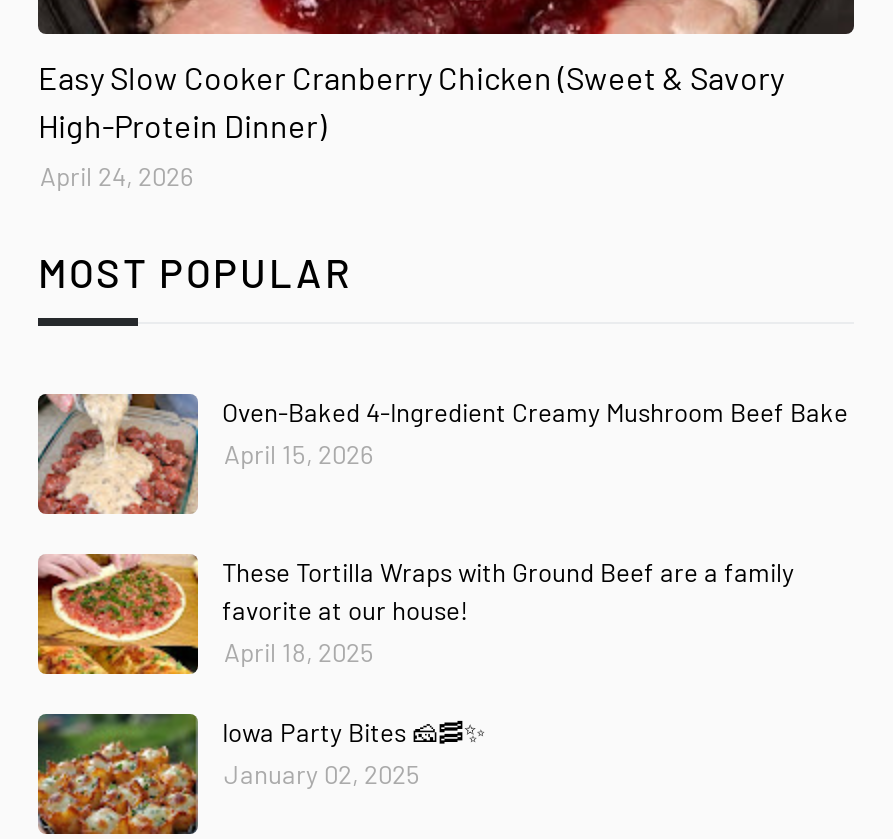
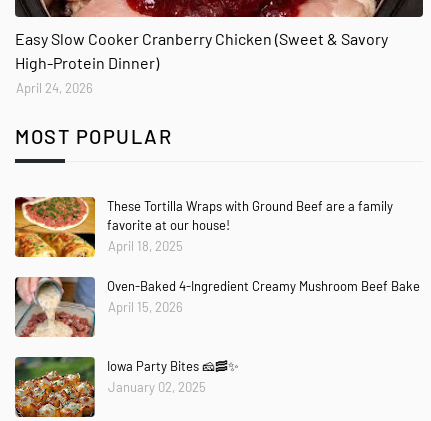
- [image]
+ [image]

moved down: Oven-Baked 4-Ingredient Creamy Mushroom Beef Bake | April 15, 2026

- [image]
+ [image]

moved up: These Tortilla Wraps with Ground Beef are a family | favorite at our house! | April 18, 2025
